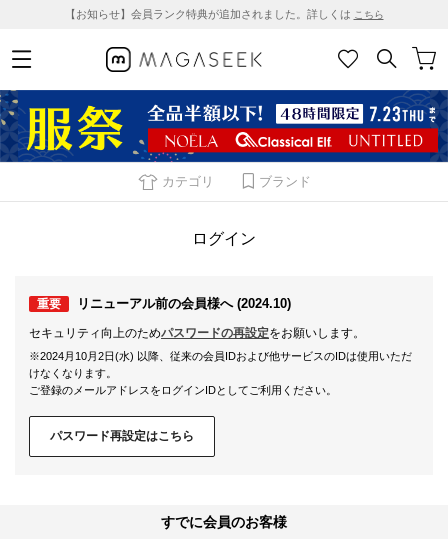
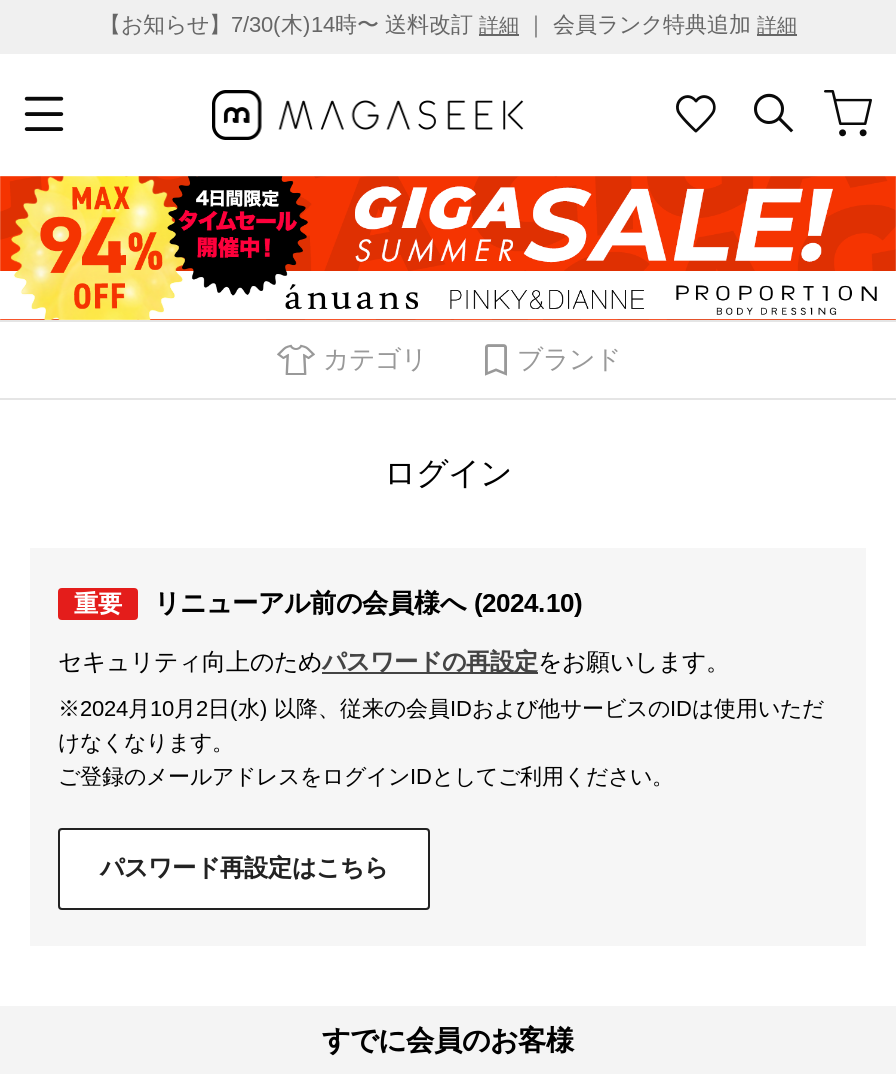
- 【お知らせ】会員ランク特典が追加されました。詳しくはこちら
+ 【お知らせ】7/30(木)14時〜 送料改訂詳細｜ 会員ランク特典追加詳細

- [image]
+ [image]
